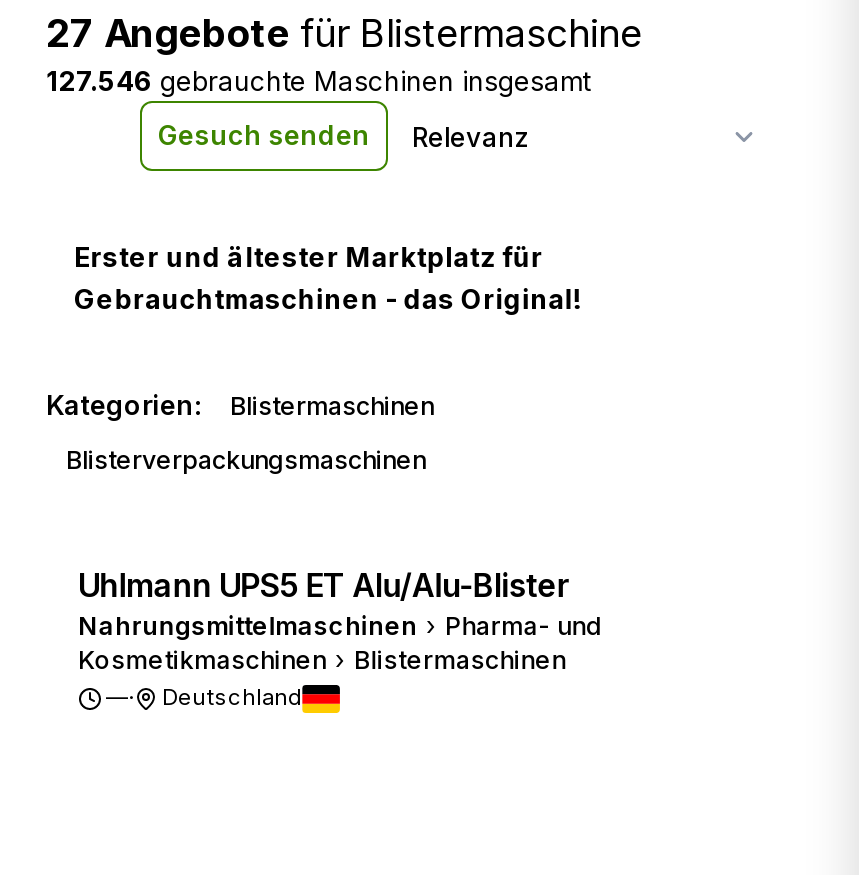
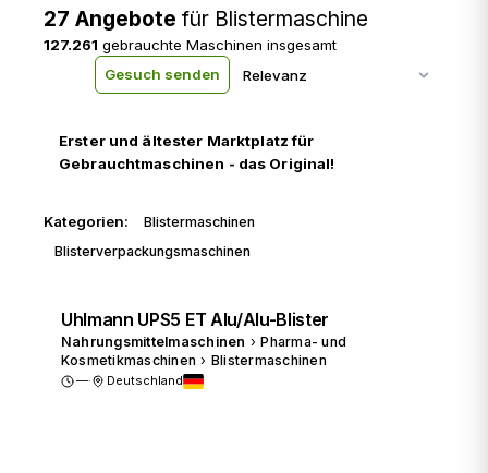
- 127.546 gebrauchte Maschinen insgesamt
+ 127.261 gebrauchte Maschinen insgesamt
